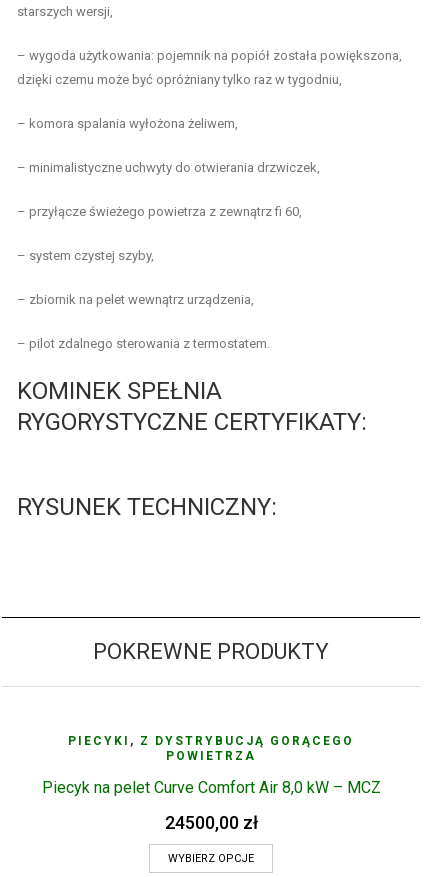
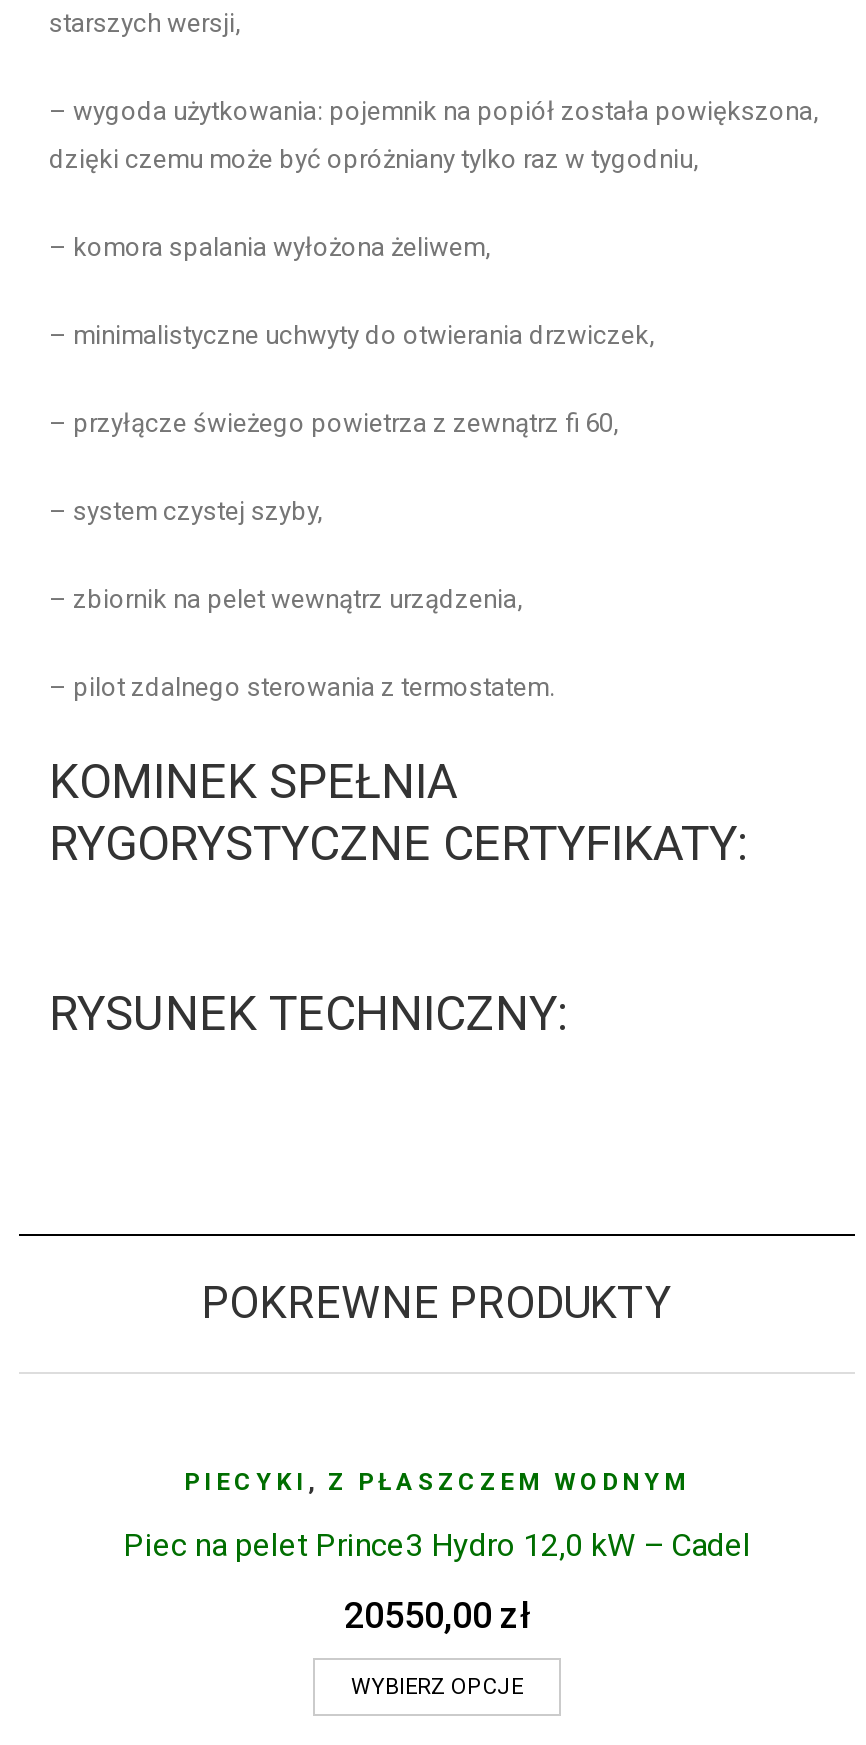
- PIECYKI, Z DYSTRYBUCJĄ GORĄCEGO
- POWIETRZA
+ PIECYKI, Z PŁASZCZEM WODNYM

- Piecyk na pelet Curve Comfort Air 8,0 kW – MCZ
+ Piec na pelet Prince3 Hydro 12,0 kW – Cadel

- 24500,00 zł
+ 20550,00 zł
